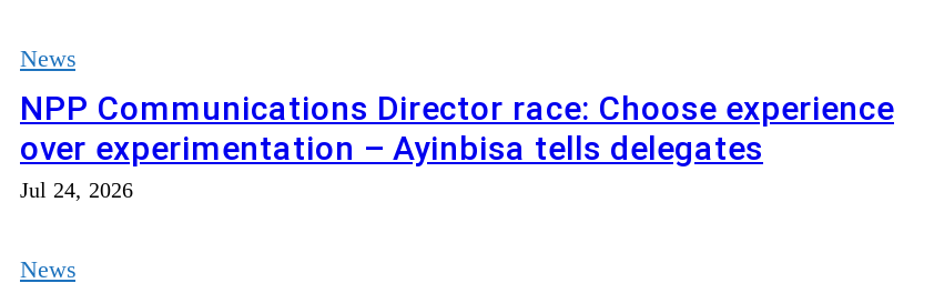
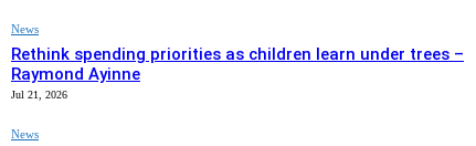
- NPP Communications Director race: Choose experience
- over experimentation – Ayinbisa tells delegates
- Jul 24, 2026
+ Rethink spending priorities as children learn under trees –
+ Raymond Ayinne
+ Jul 21, 2026
